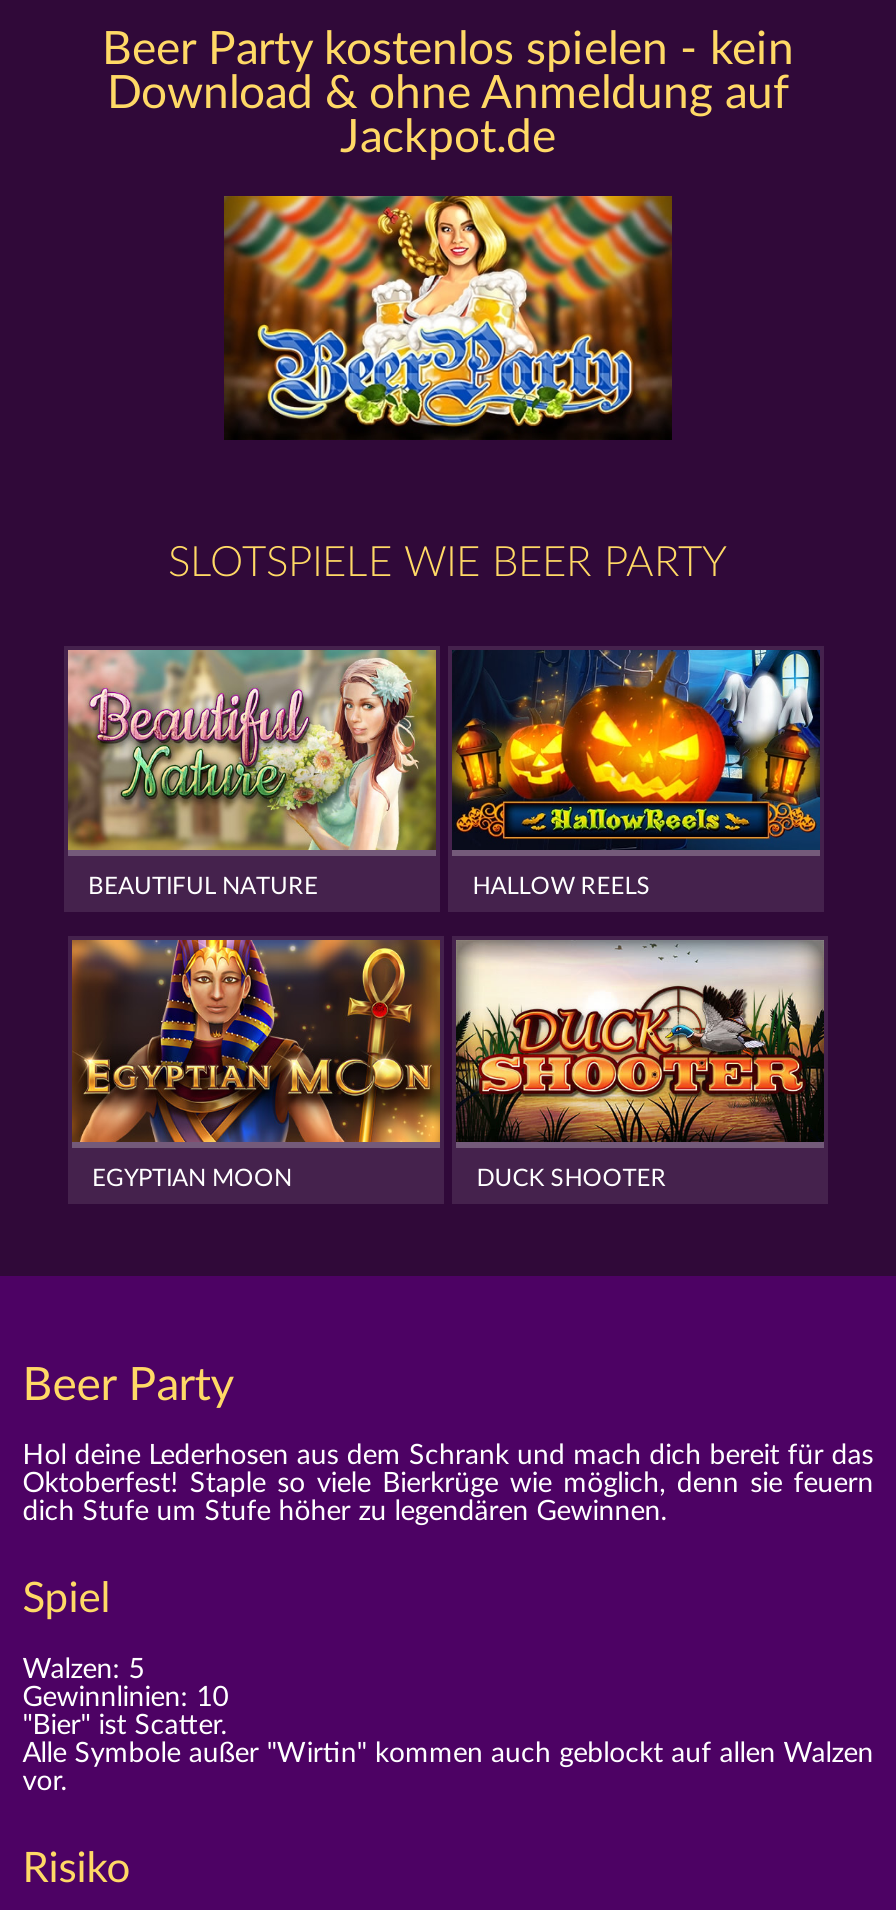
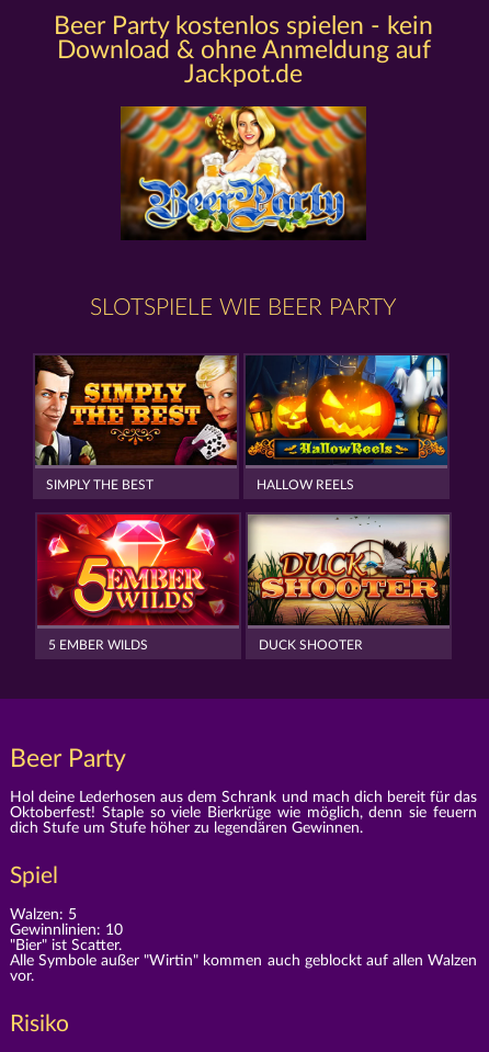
- [image]
- BEAUTIFUL NATURE
+ [image]
+ SIMPLY THE BEST

- [image]
- EGYPTIAN MOON
+ [image]
+ 5 EMBER WILDS
